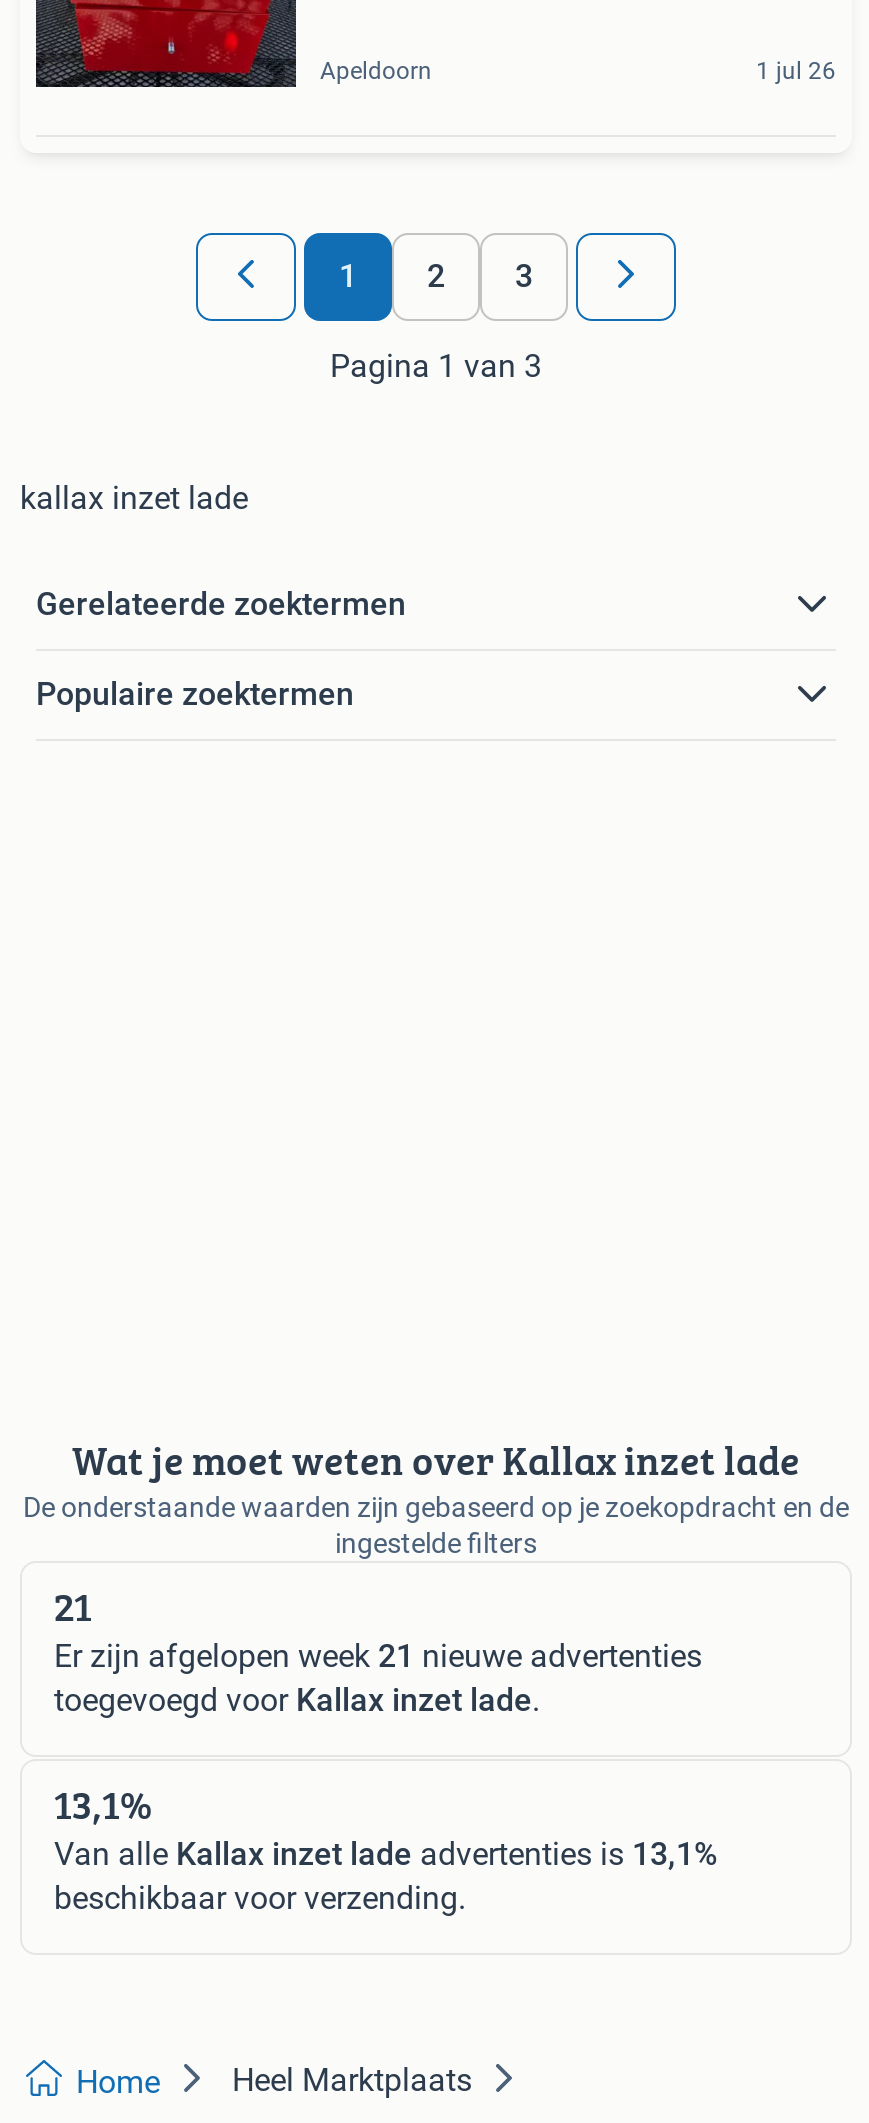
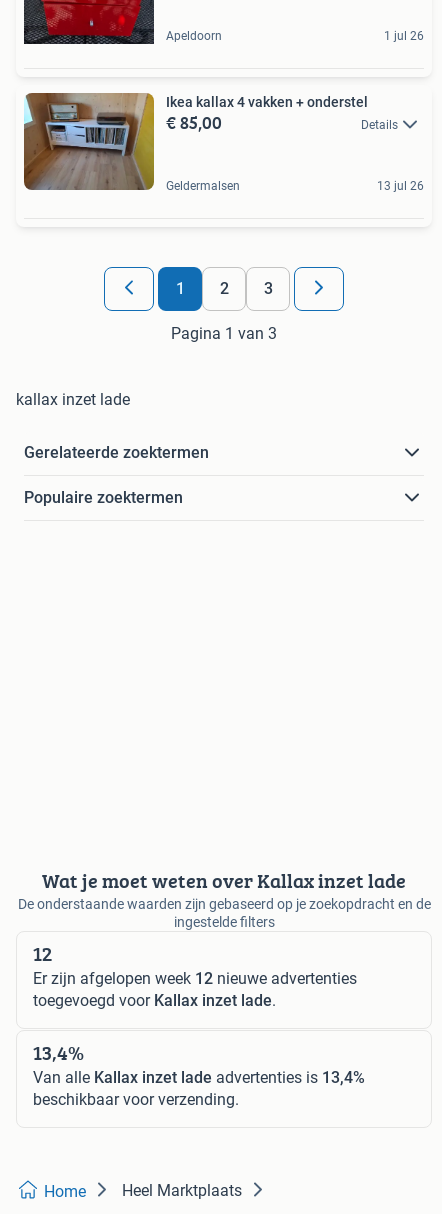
+ [image]
+ Ikea kallax 4 vakken + onderstel
+ € 85,00
+ Details

+ Geldermalsen
+ 13 jul 26

- 21
+ 12

- Er zijn afgelopen week 21 nieuwe advertenties
+ Er zijn afgelopen week 12 nieuwe advertenties

- 13,1%
+ 13,4%

- Van alle Kallax inzet lade advertenties is 13,1%
+ Van alle Kallax inzet lade advertenties is 13,4%
